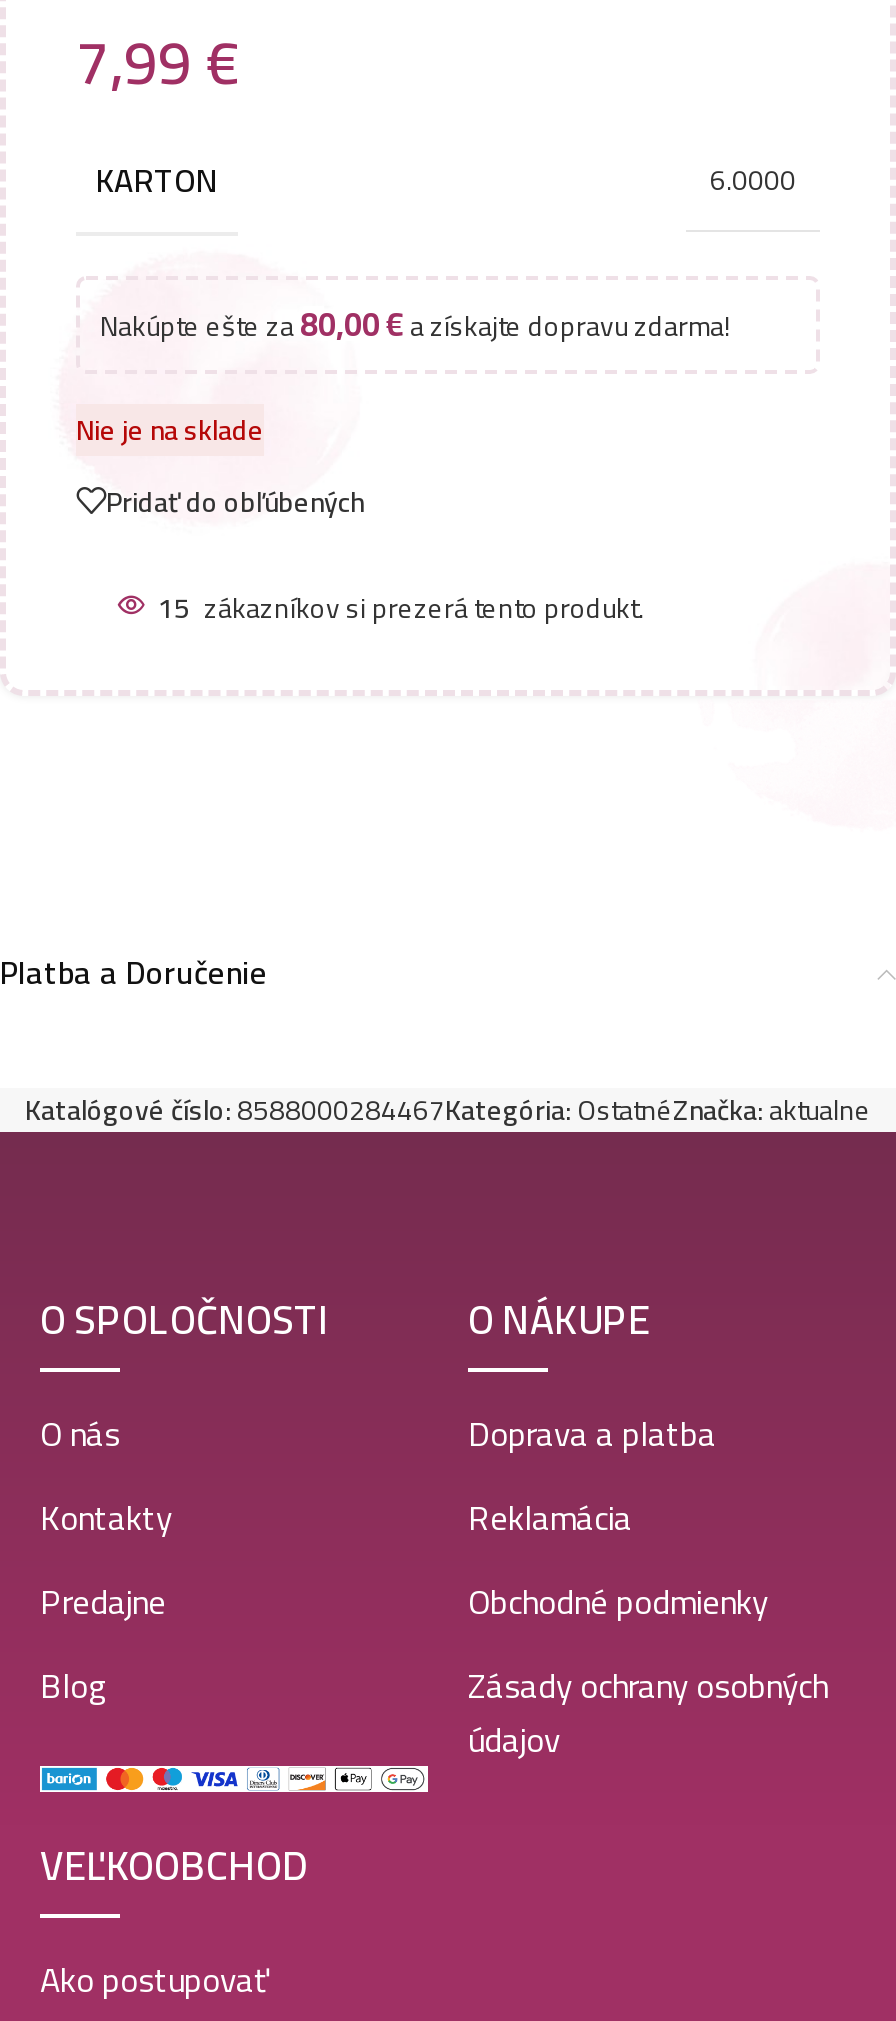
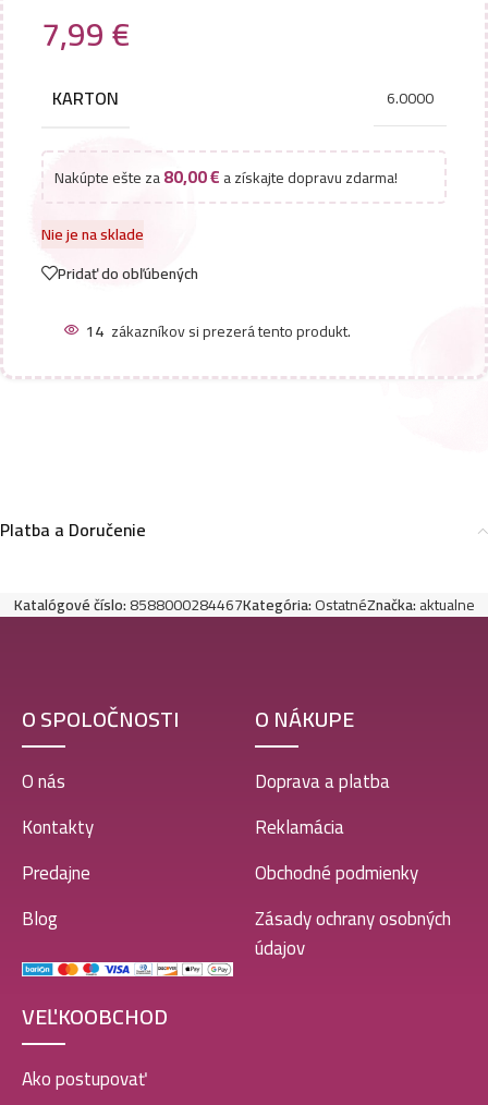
- 15 zákazníkov si prezerá tento produkt.
+ 14 zákazníkov si prezerá tento produkt.
